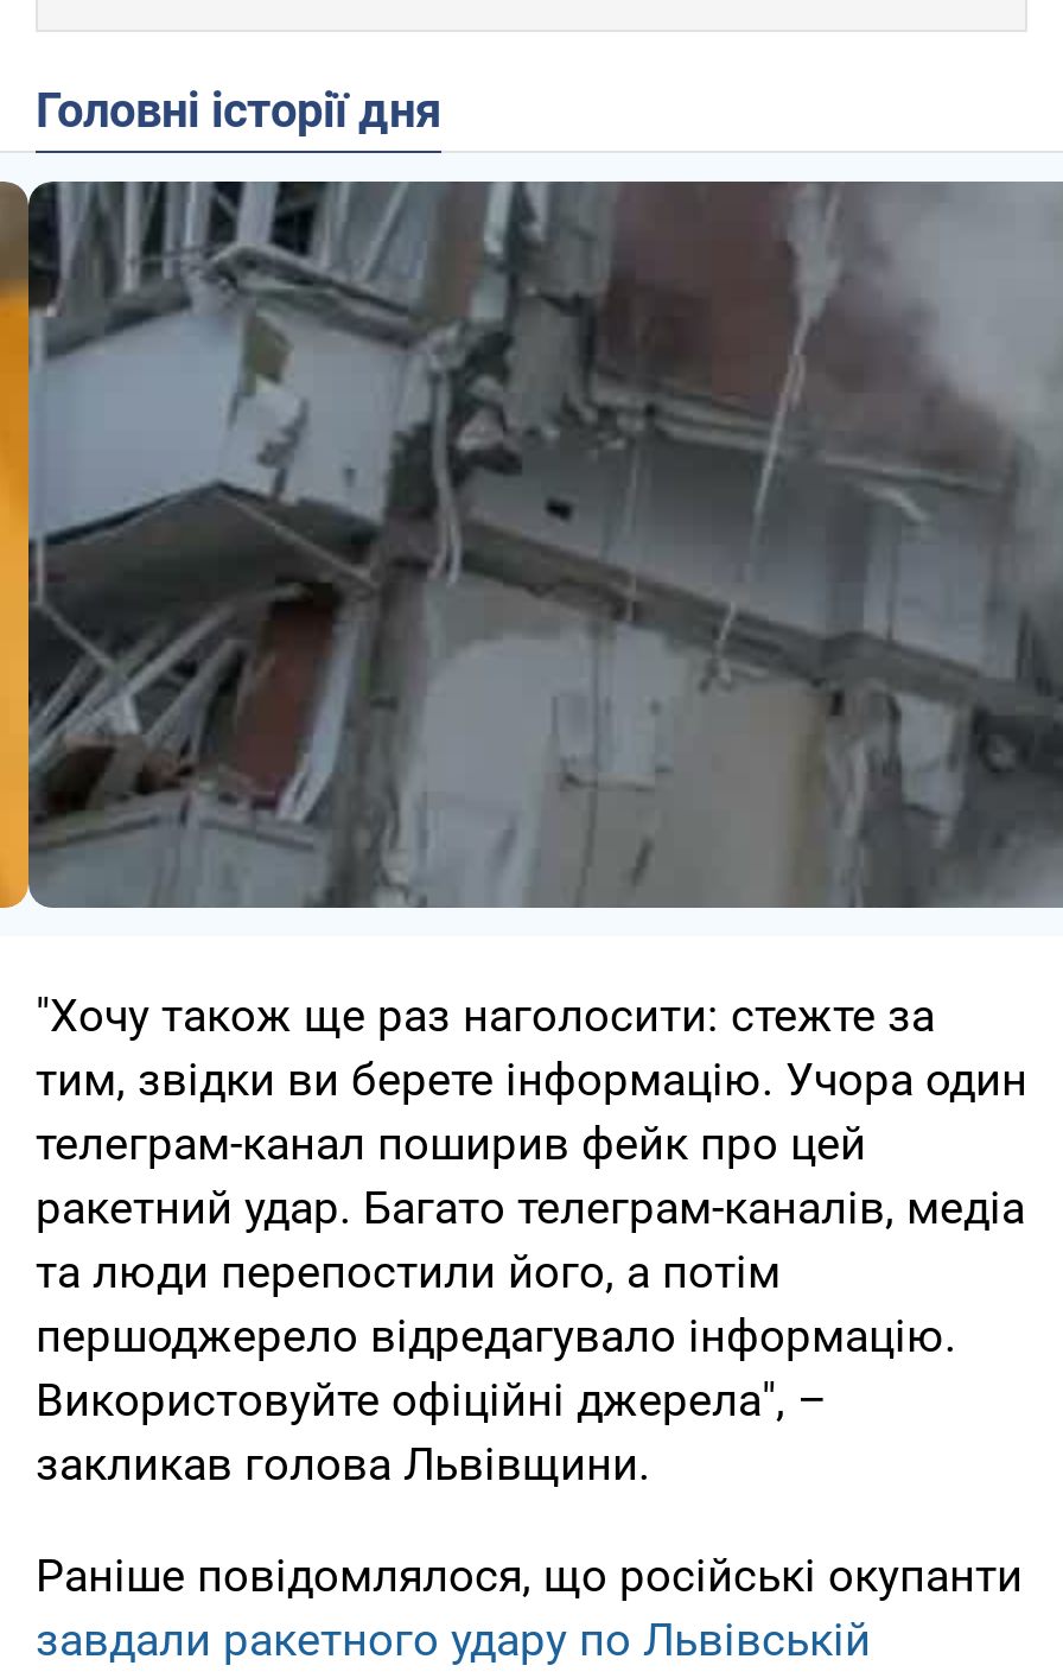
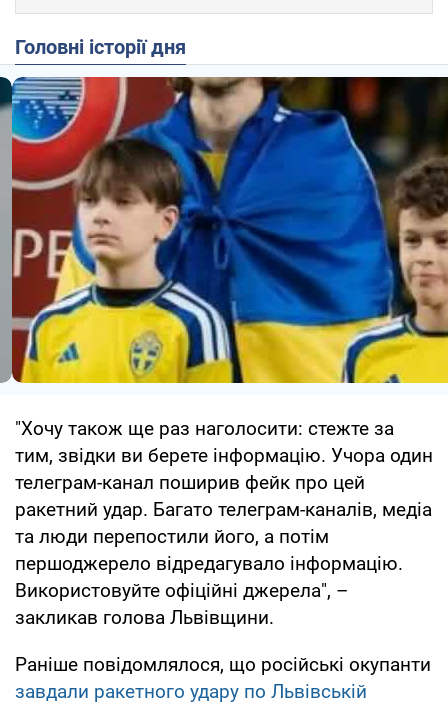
- [image]
+ [image]
